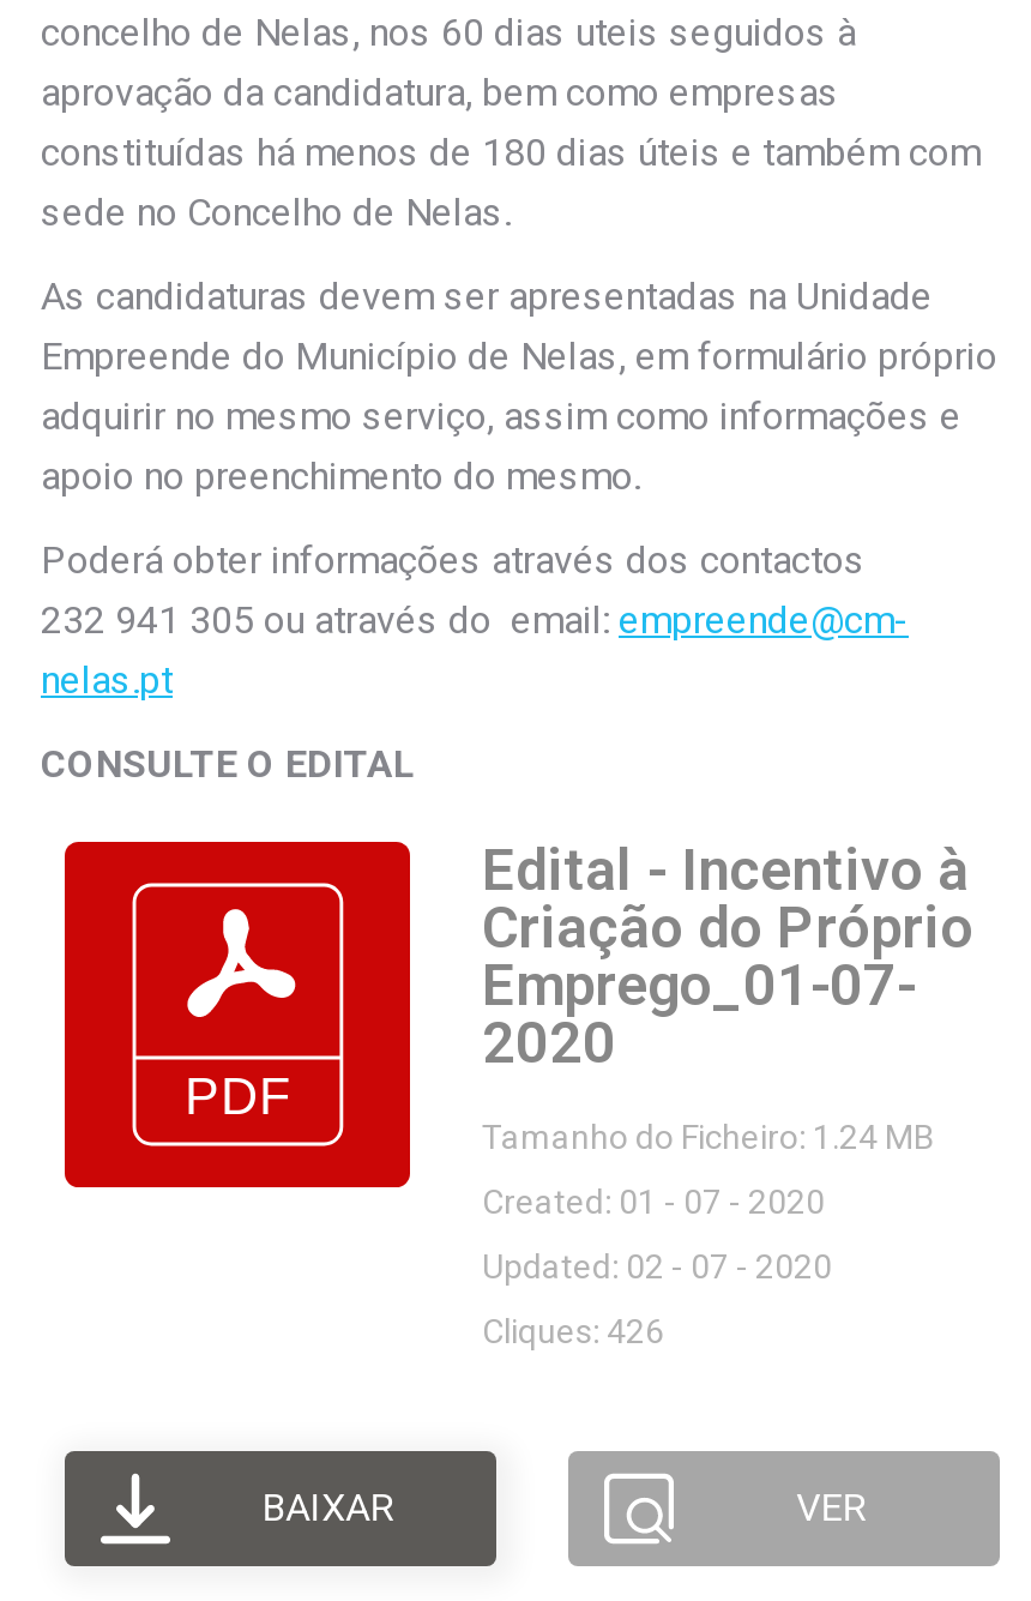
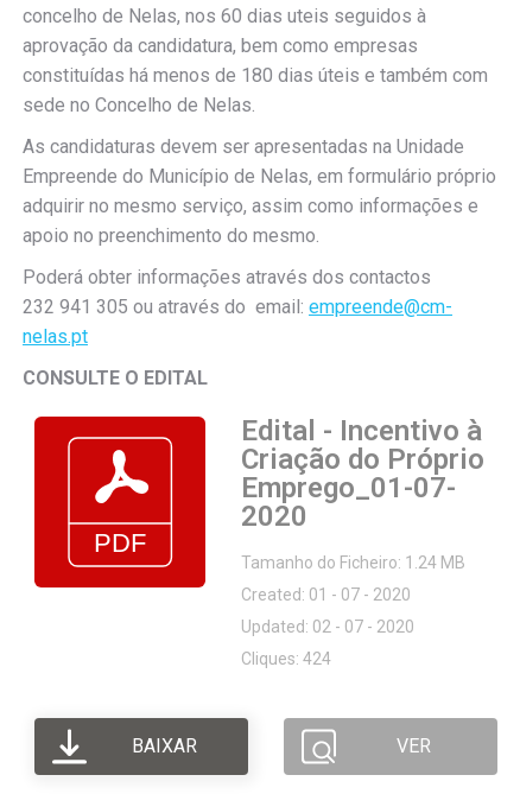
- Cliques: 426
+ Cliques: 424
